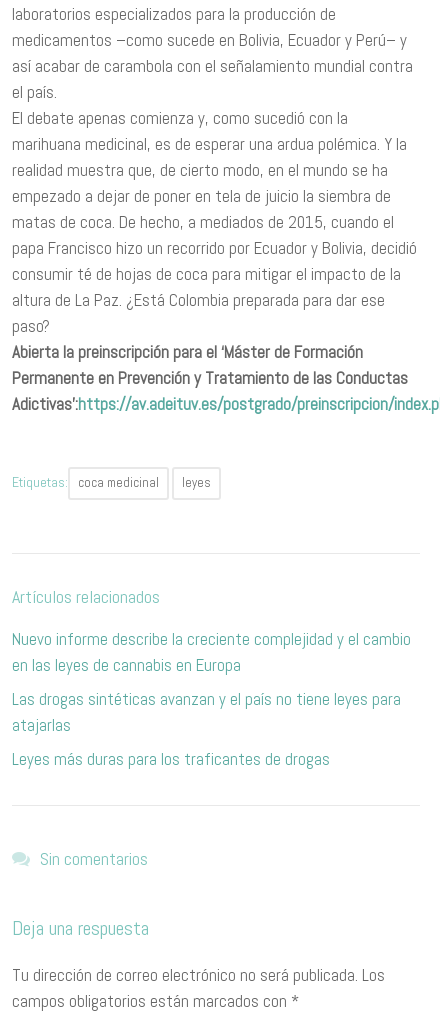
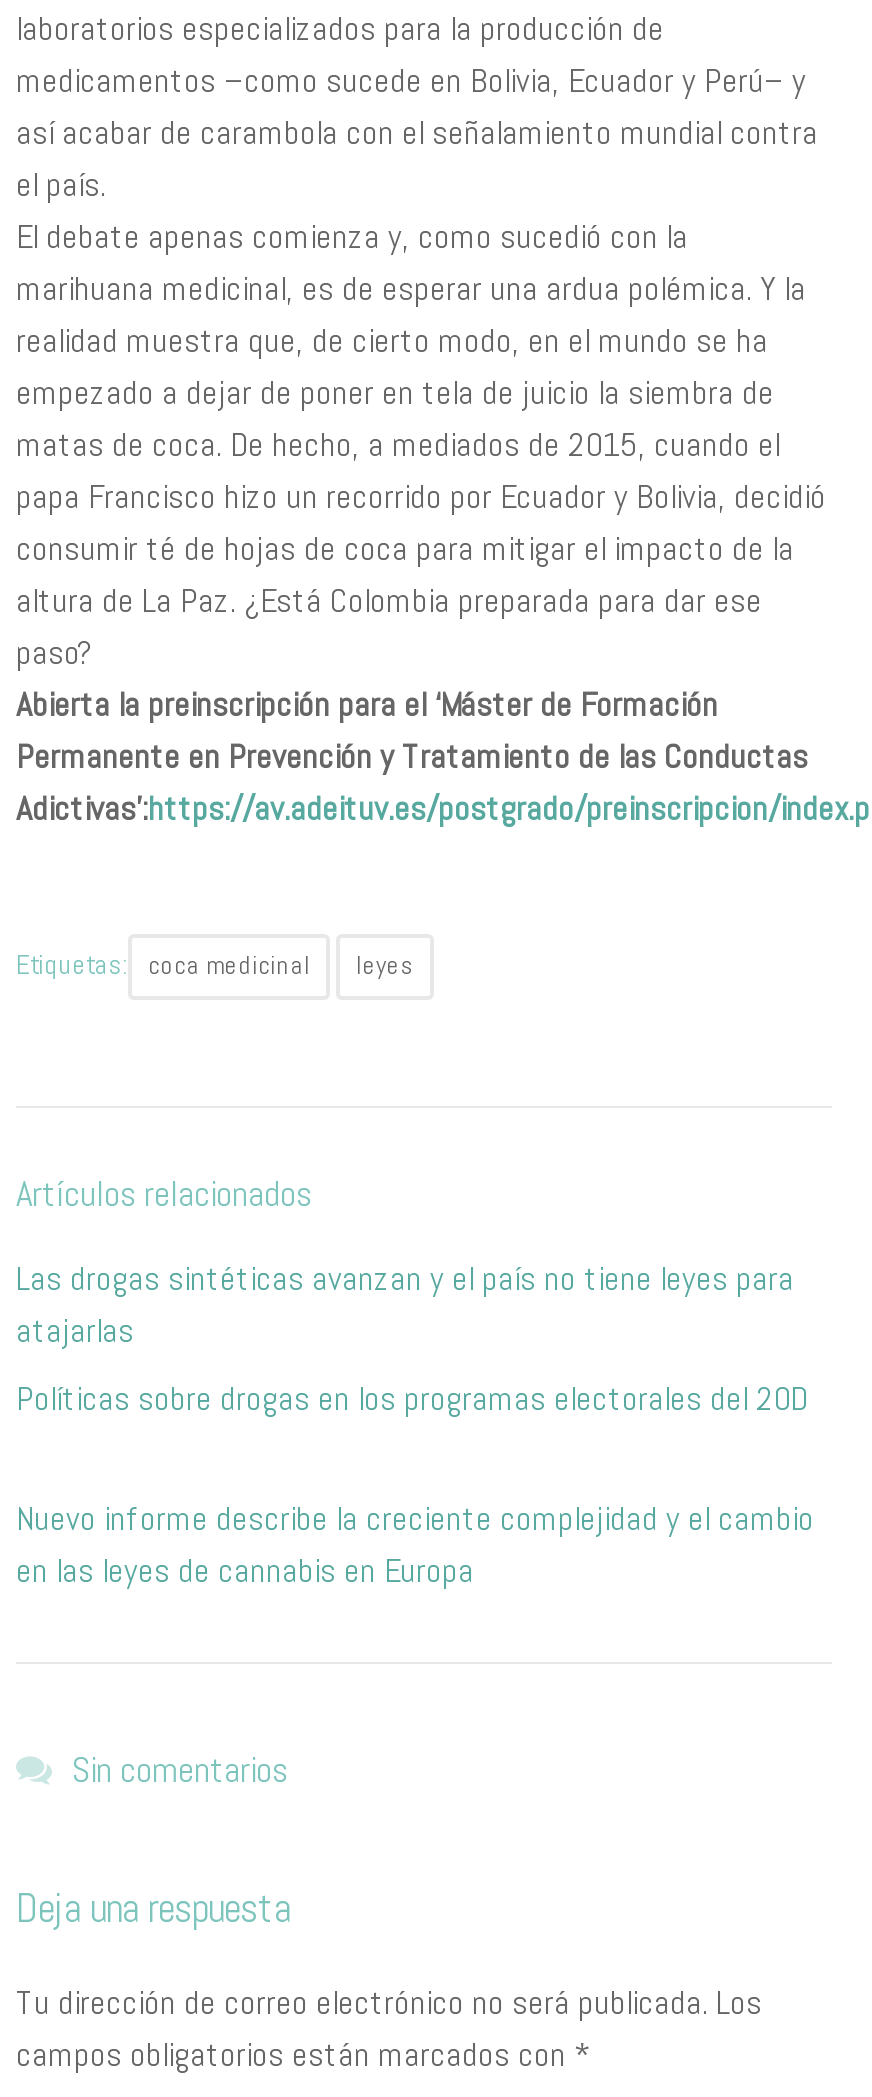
+ Políticas sobre drogas en los programas electorales del 20D

moved down: Nuevo informe describe la creciente complejidad y el cambio | en las leyes de cannabis en Europa

moved up: Las drogas sintéticas avanzan y el país no tiene leyes para | atajarlas

- Leyes más duras para los traficantes de drogas
